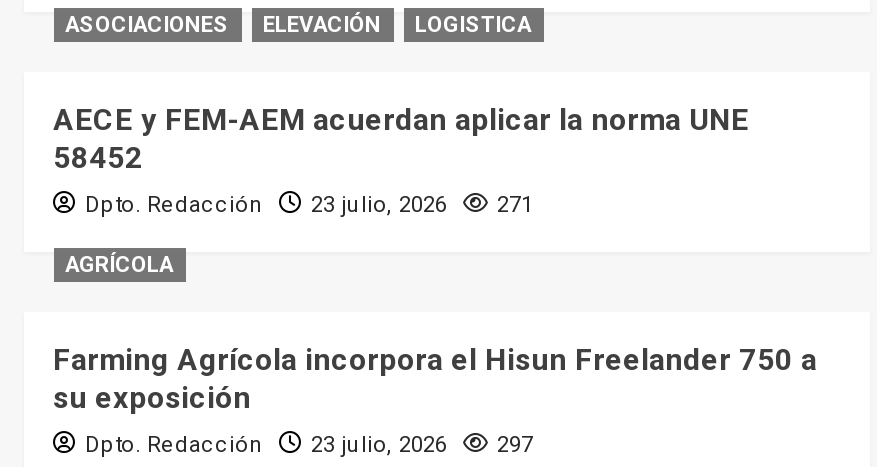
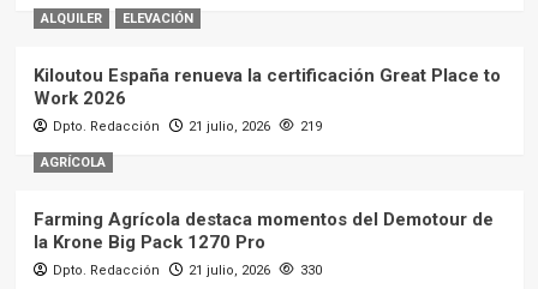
- LOGISTICA
- AECE y FEM-AEM acuerdan aplicar la norma UNE
- 58452
+ Kiloutou España renueva la certificación Great Place to
+ Work 2026

- ASOCIACIONES
+ ALQUILER

- 23 julio, 2026
+ 21 julio, 2026

- 271
+ 219

- Farming Agrícola incorpora el Hisun Freelander 750 a
- su exposición
+ Farming Agrícola destaca momentos del Demotour de
+ la Krone Big Pack 1270 Pro

- 23 julio, 2026
- 297
+ 21 julio, 2026
+ 330
